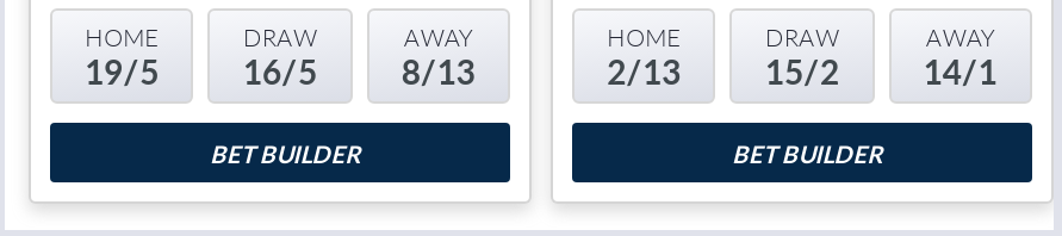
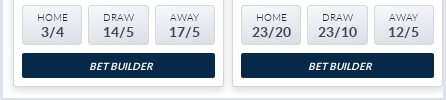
- 19/5
+ 3/4

- 16/5
+ 14/5

- 8/13
+ 17/5

- 2/13
+ 23/20

- 15/2
+ 23/10

- 14/1
+ 12/5
